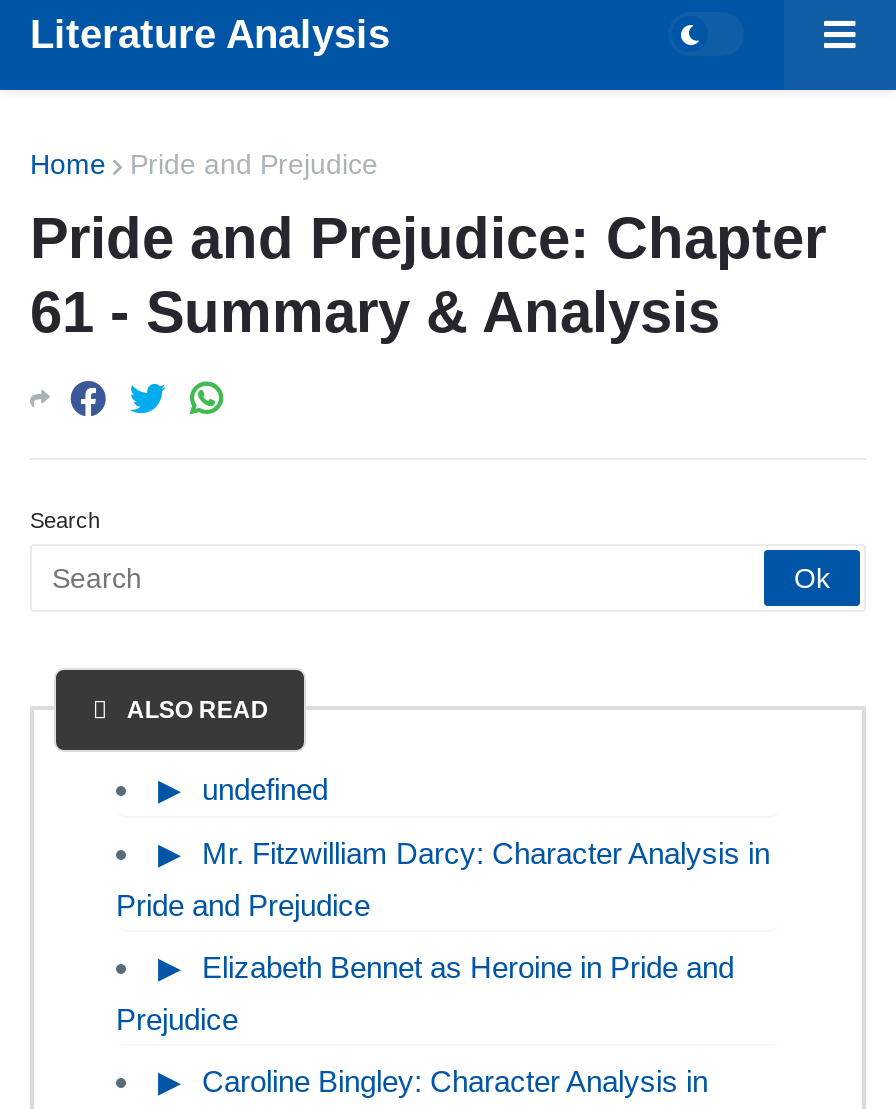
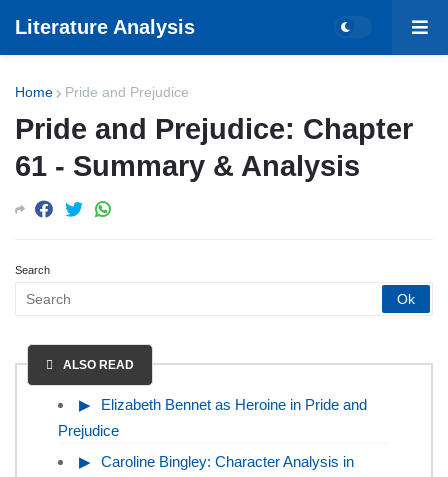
- undefined
- Mr. Fitzwilliam Darcy: Character Analysis in
- Pride and Prejudice
